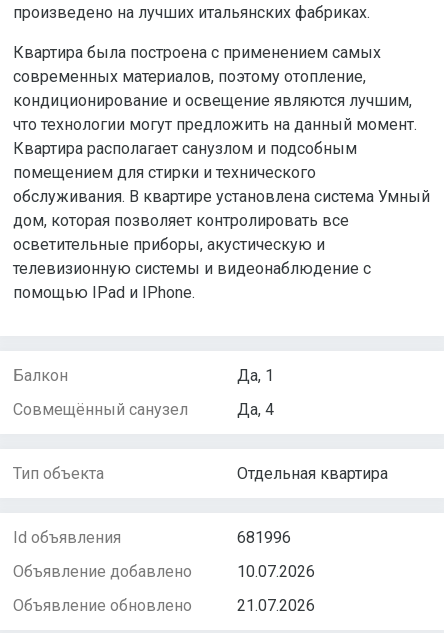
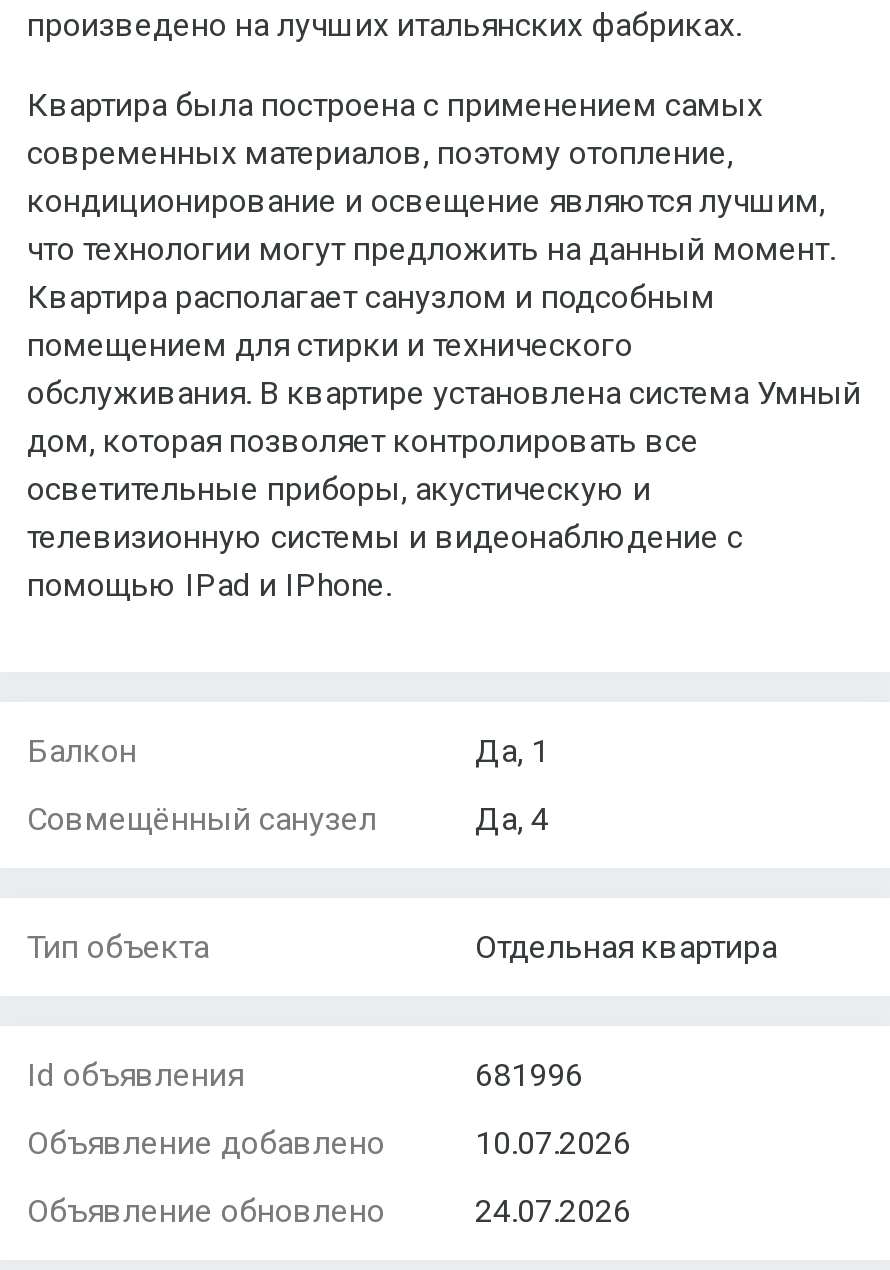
- 21.07.2026
+ 24.07.2026
